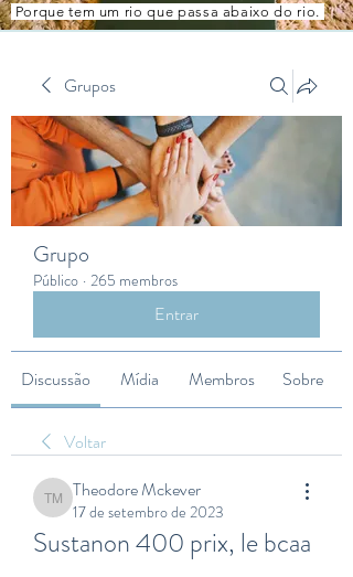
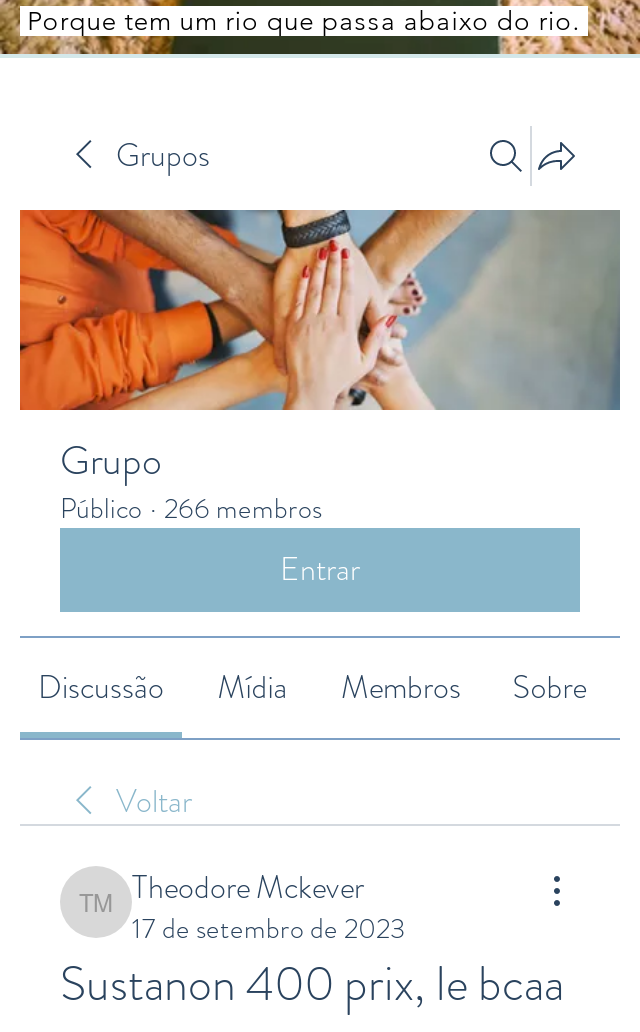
- Público · 265 membros
+ Público · 266 membros
